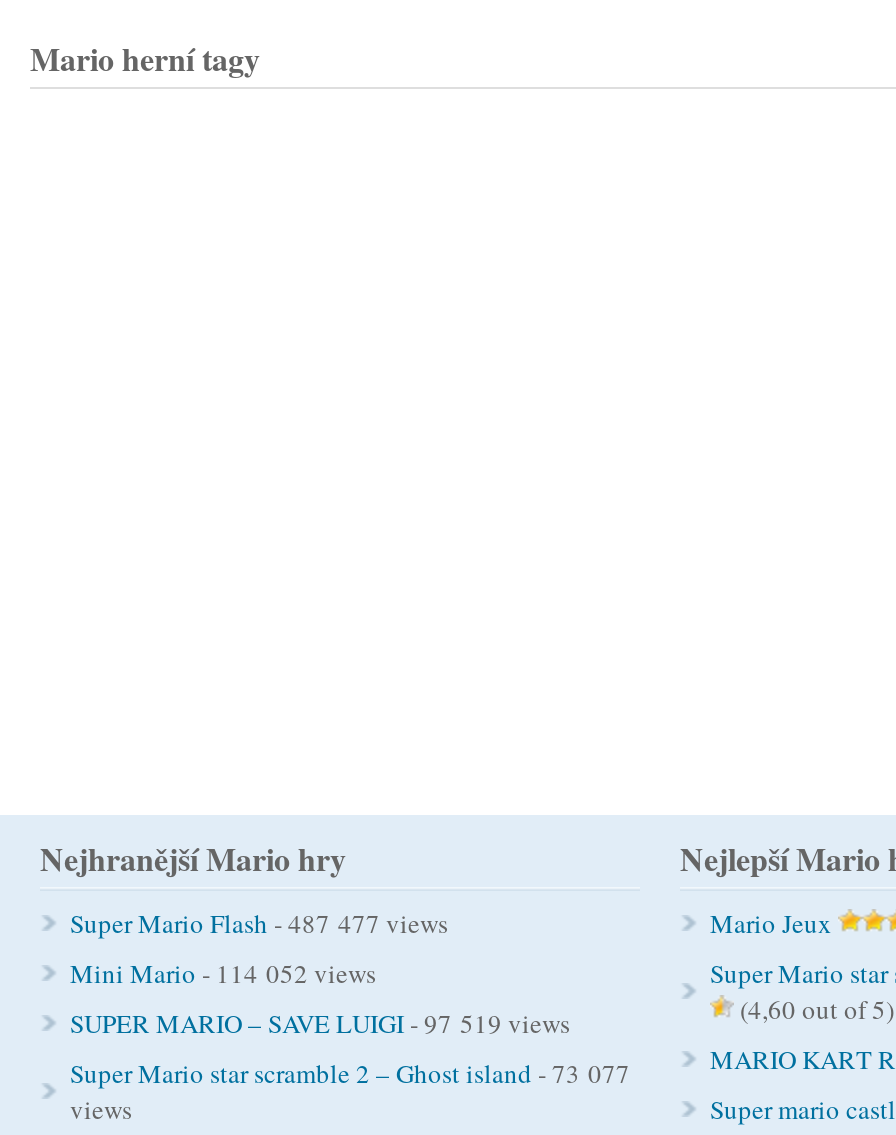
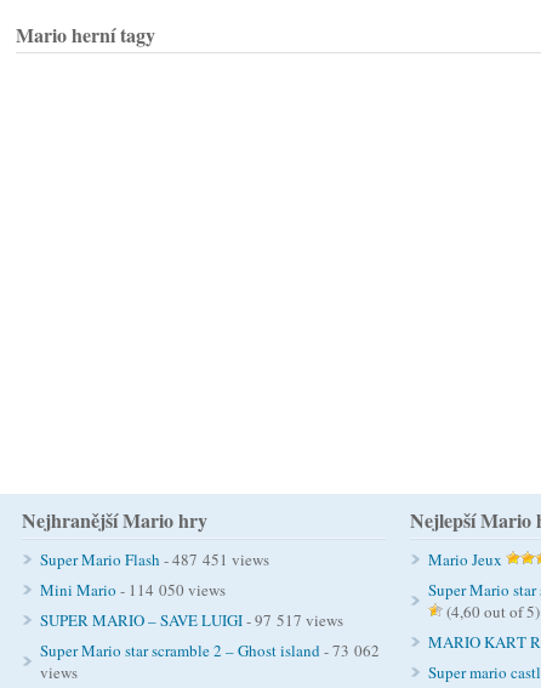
- Super Mario Flash - 487 477 views
+ Super Mario Flash - 487 451 views

- Mini Mario - 114 052 views
+ Mini Mario - 114 050 views

- SUPER MARIO – SAVE LUIGI - 97 519 views
+ SUPER MARIO – SAVE LUIGI - 97 517 views

- Super Mario star scramble 2 – Ghost island - 73 077
+ Super Mario star scramble 2 – Ghost island - 73 062
